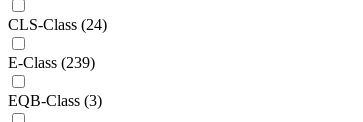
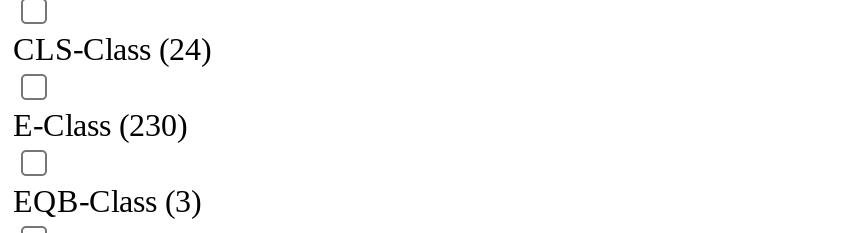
- E-Class (239)
+ E-Class (230)
